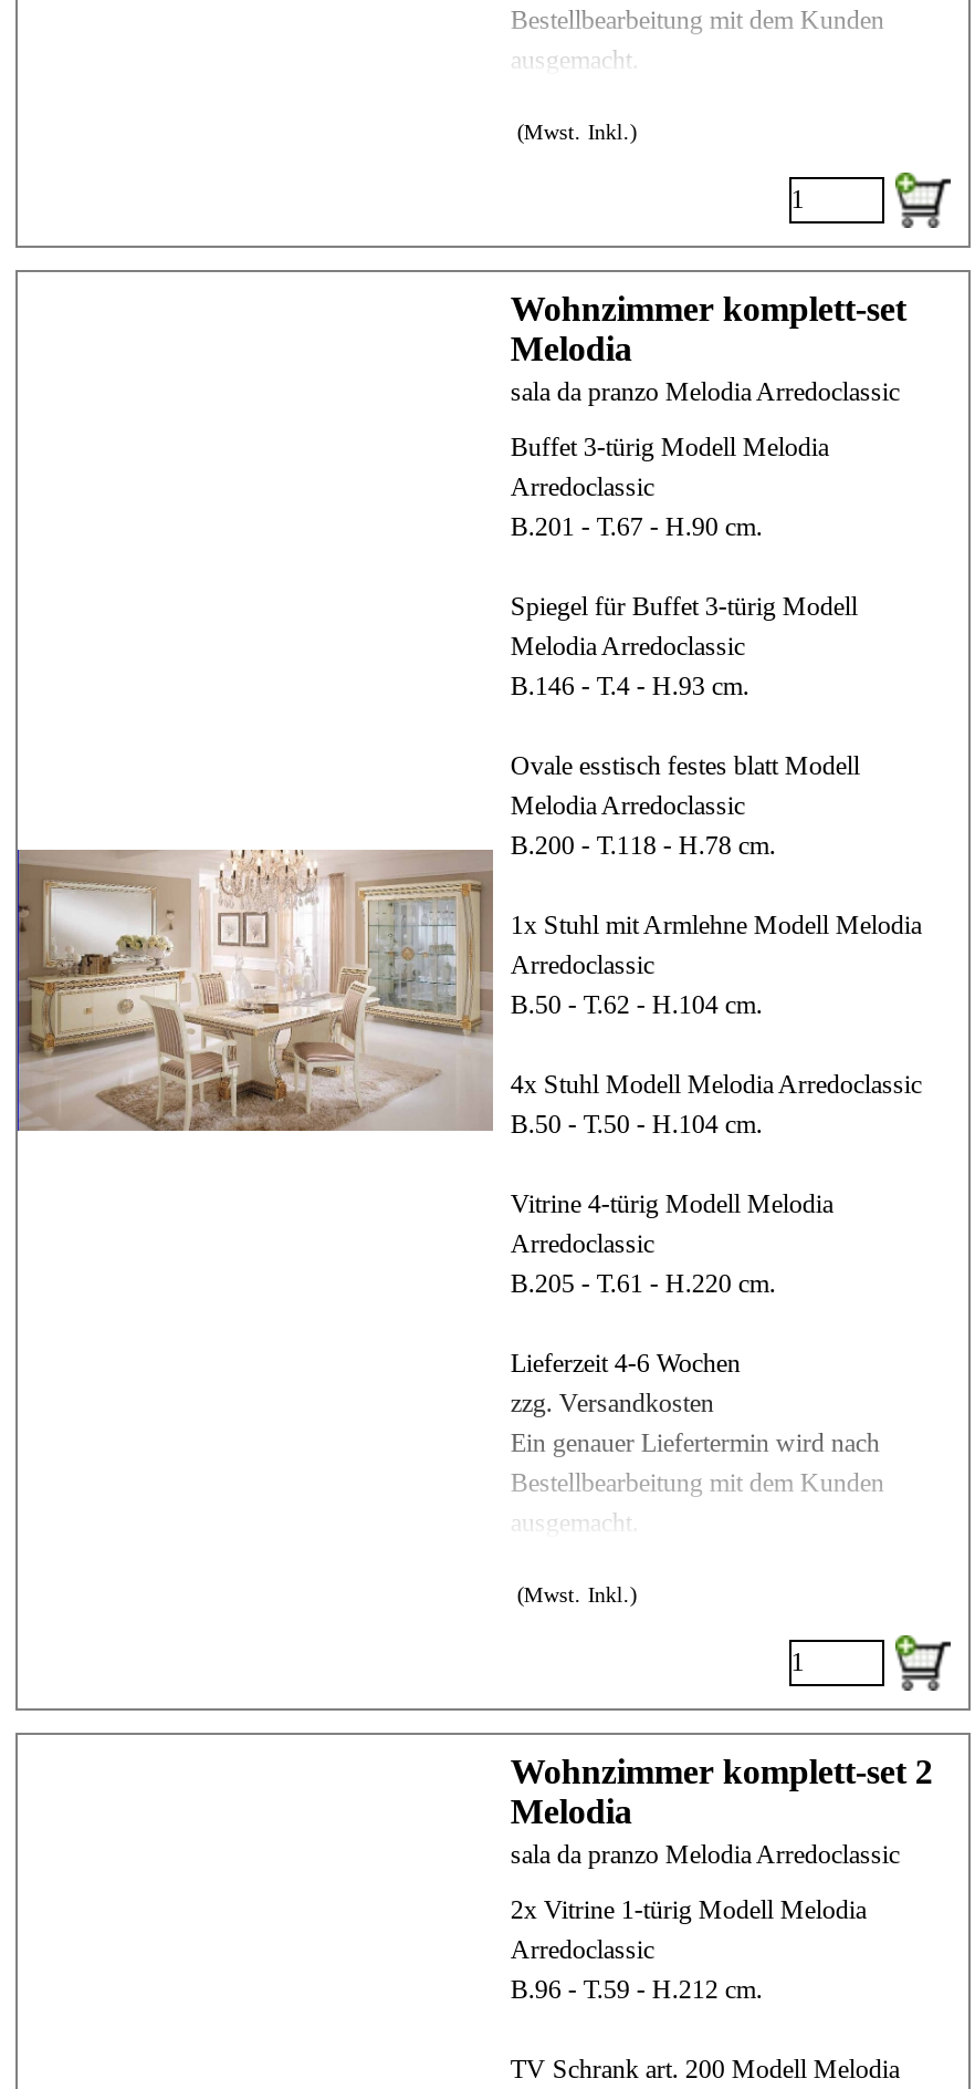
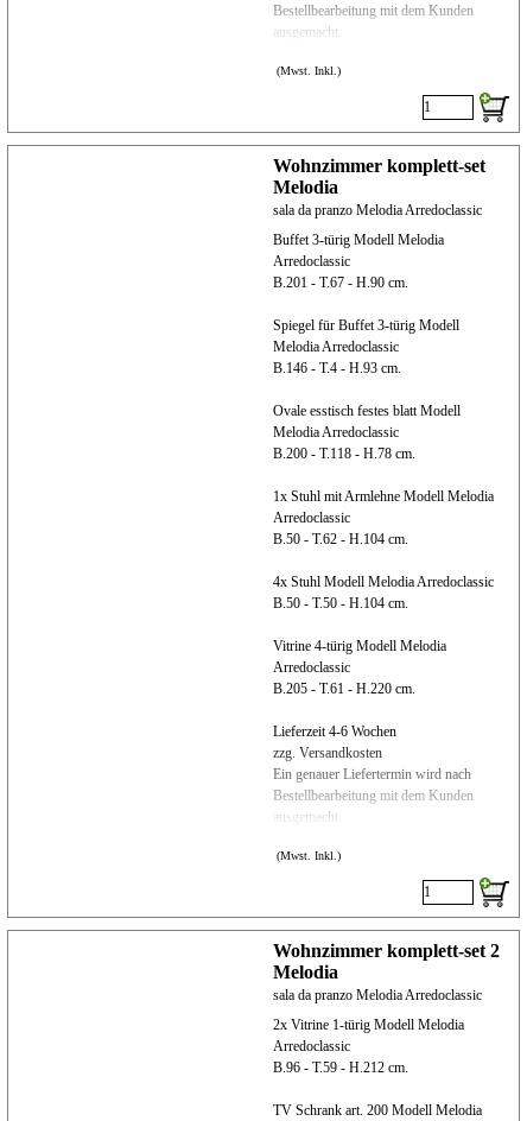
- [image]
